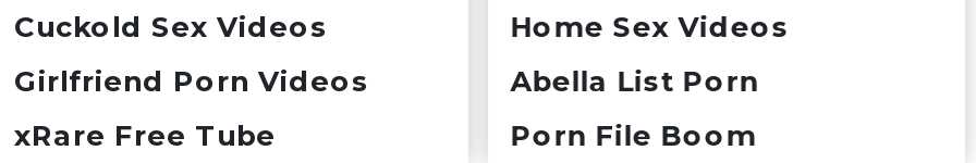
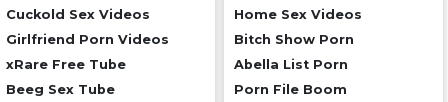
+ Bitch Show Porn

+ Beeg Sex Tube
